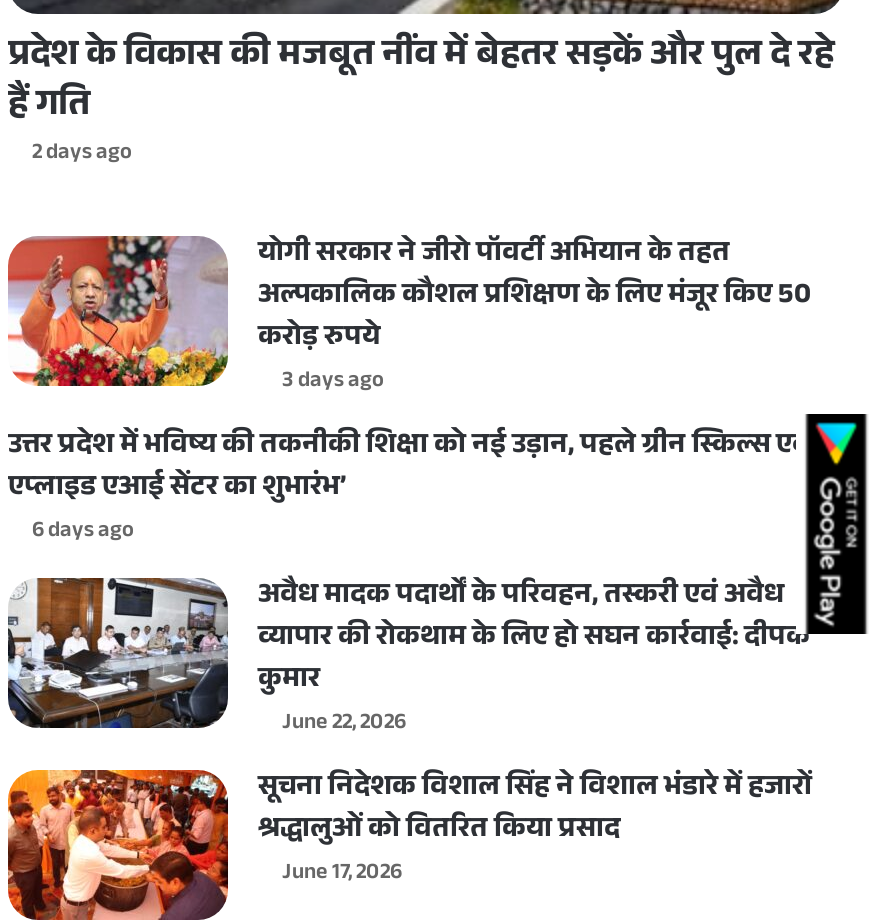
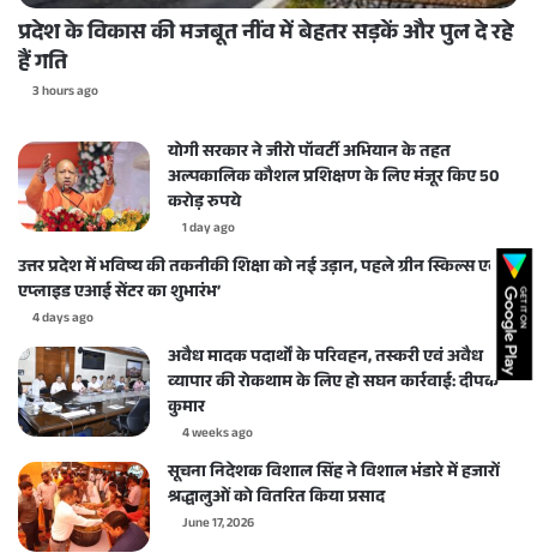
- 2 days ago
+ 3 hours ago

- 3 days ago
+ 1 day ago

- 6 days ago
+ 4 days ago

- June 22, 2026
+ 4 weeks ago
